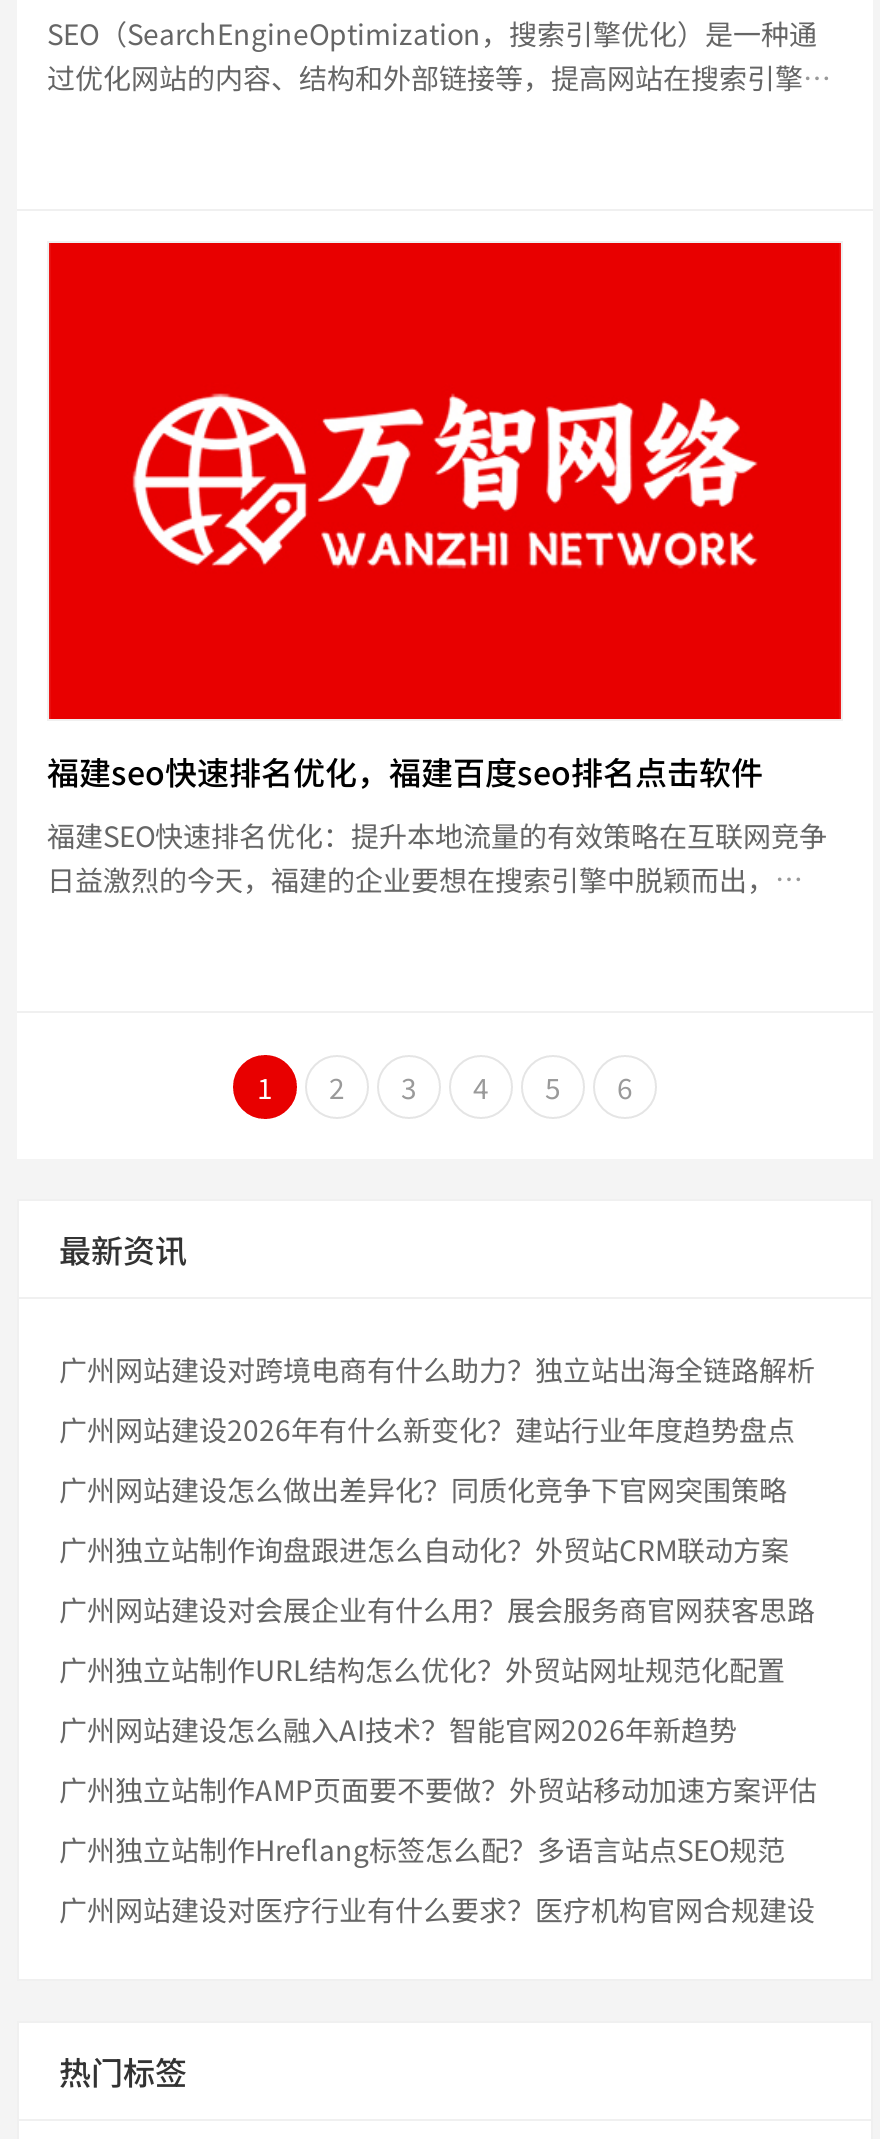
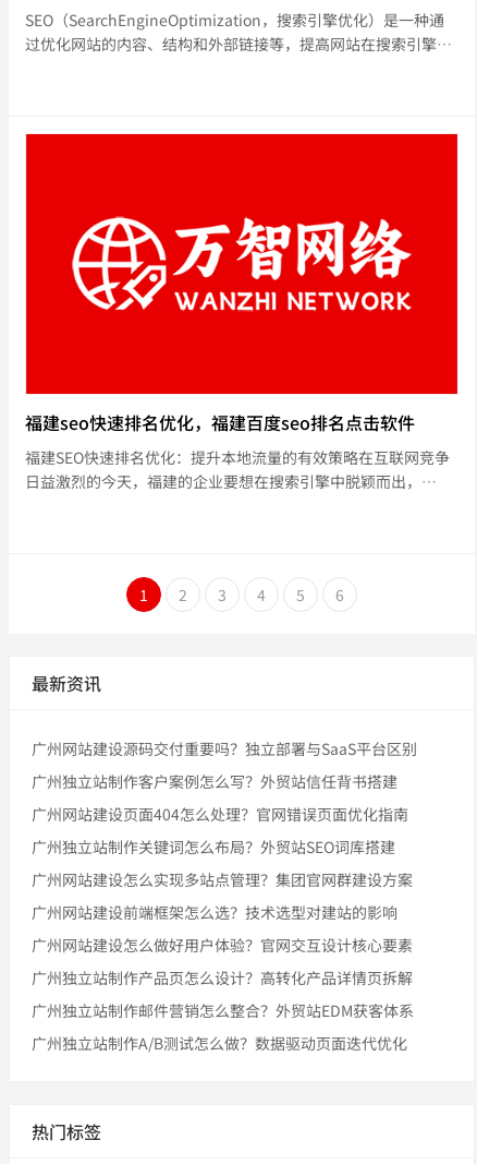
- 广州网站建设对跨境电商有什么助力？独立站出海全链路解析
+ 广州网站建设源码交付重要吗？独立部署与SaaS平台区别

- 广州网站建设2026年有什么新变化？建站行业年度趋势盘点
+ 广州独立站制作客户案例怎么写？外贸站信任背书搭建

- 广州网站建设怎么做出差异化？同质化竞争下官网突围策略
+ 广州网站建设页面404怎么处理？官网错误页面优化指南

- 广州独立站制作询盘跟进怎么自动化？外贸站CRM联动方案
+ 广州独立站制作关键词怎么布局？外贸站SEO词库搭建

- 广州网站建设对会展企业有什么用？展会服务商官网获客思路
+ 广州网站建设怎么实现多站点管理？集团官网群建设方案

- 广州独立站制作URL结构怎么优化？外贸站网址规范化配置
+ 广州网站建设前端框架怎么选？技术选型对建站的影响

- 广州网站建设怎么融入AI技术？智能官网2026年新趋势
+ 广州网站建设怎么做好用户体验？官网交互设计核心要素

- 广州独立站制作AMP页面要不要做？外贸站移动加速方案评估
+ 广州独立站制作产品页怎么设计？高转化产品详情页拆解

- 广州独立站制作Hreflang标签怎么配？多语言站点SEO规范
+ 广州独立站制作邮件营销怎么整合？外贸站EDM获客体系

- 广州网站建设对医疗行业有什么要求？医疗机构官网合规建设
+ 广州独立站制作A/B测试怎么做？数据驱动页面迭代优化
